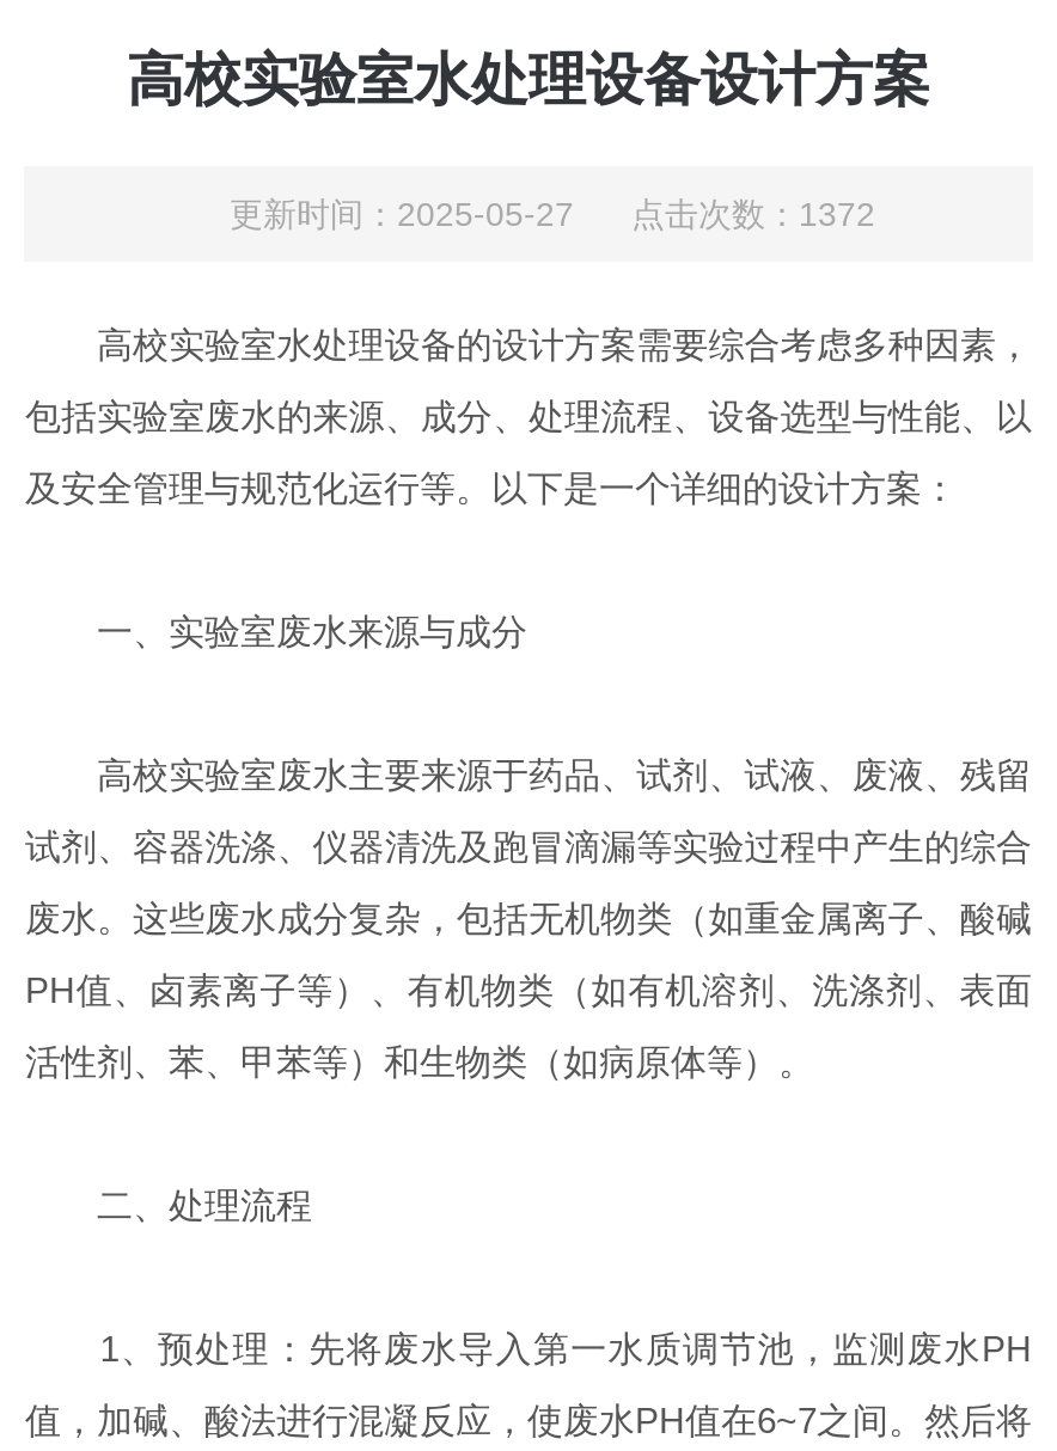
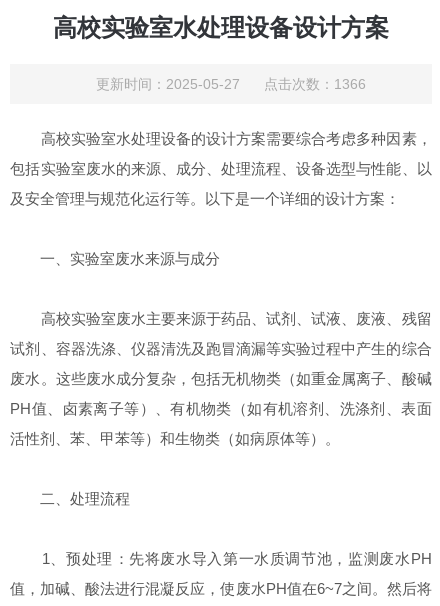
- 更新时间：2025-05-27 点击次数：1372
+ 更新时间：2025-05-27 点击次数：1366
